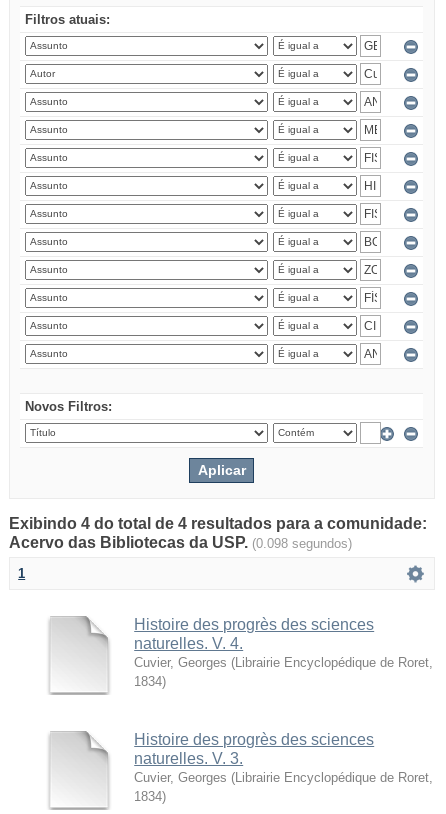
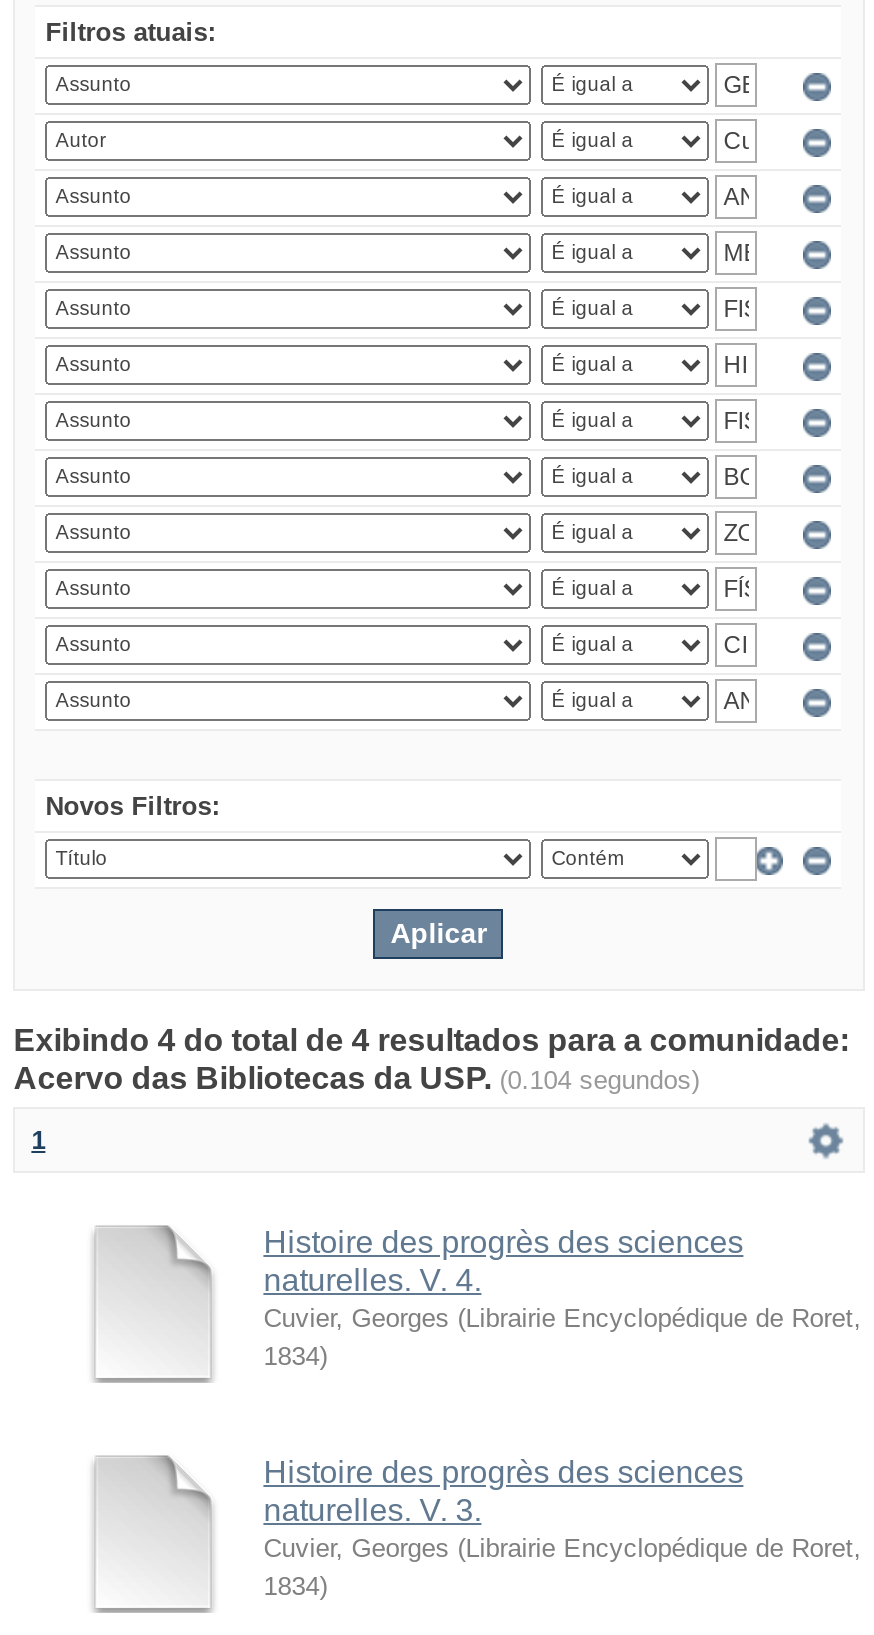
- Acervo das Bibliotecas da USP. (0.098 segundos)
+ Acervo das Bibliotecas da USP. (0.104 segundos)
